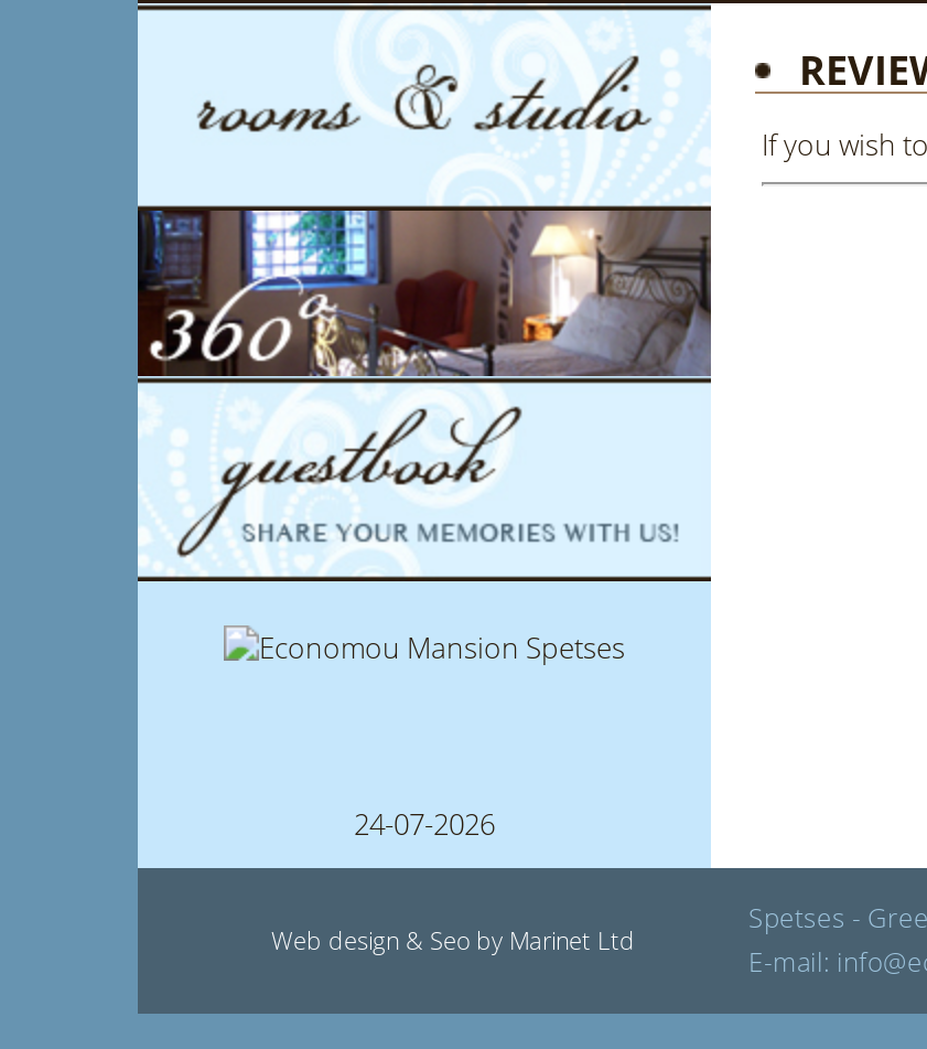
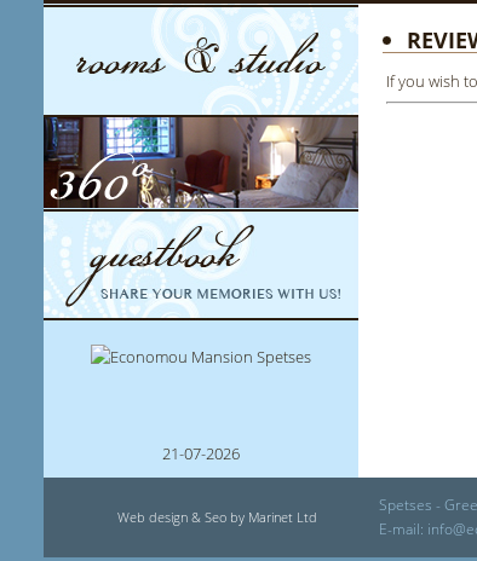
- 24-07-2026
+ 21-07-2026
